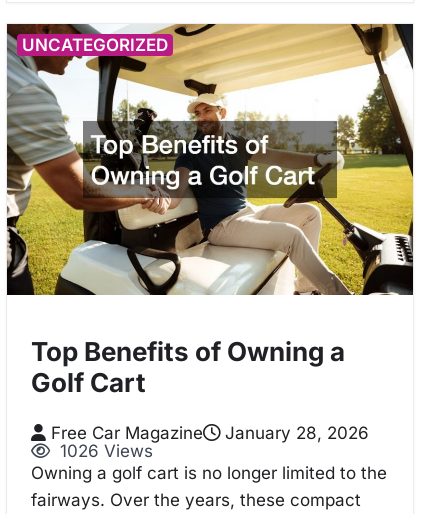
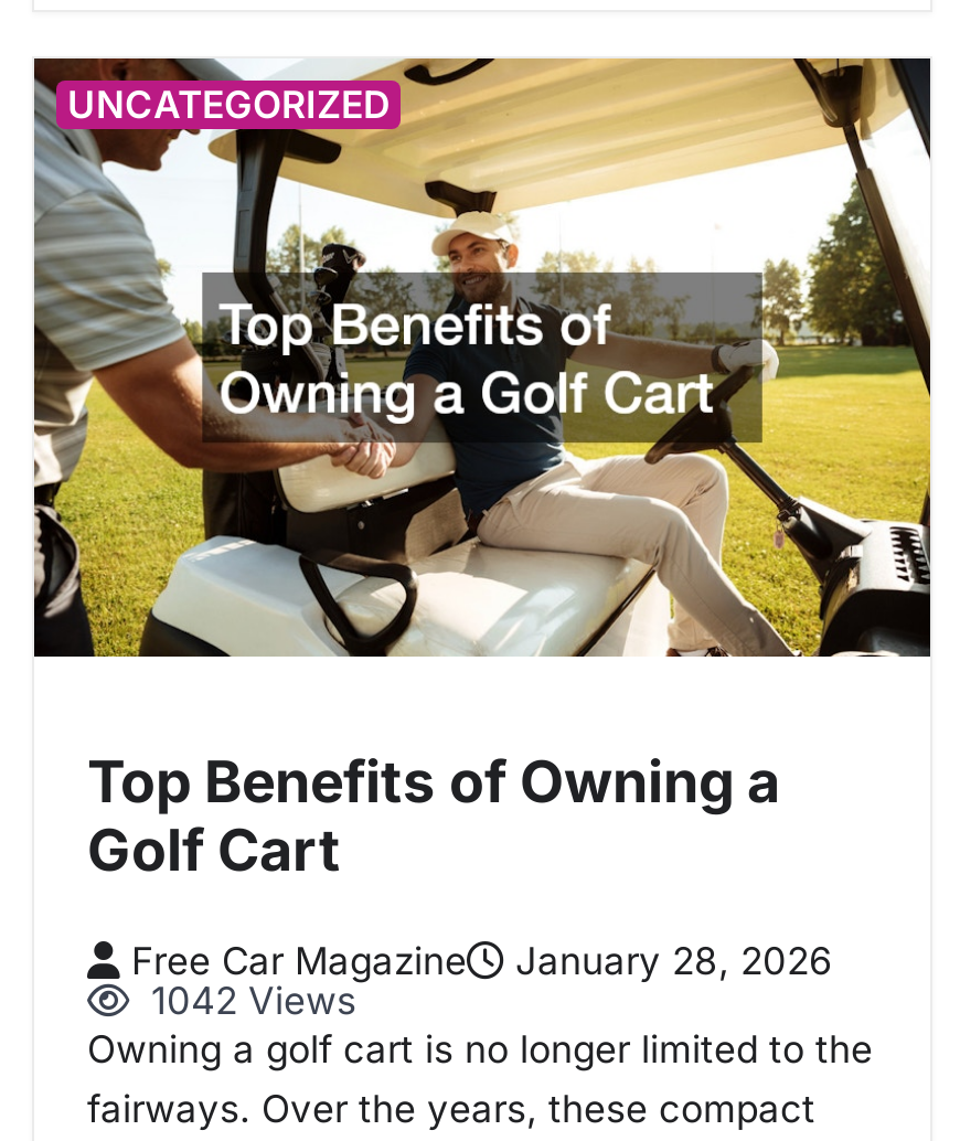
- 1026 Views
+ 1042 Views
